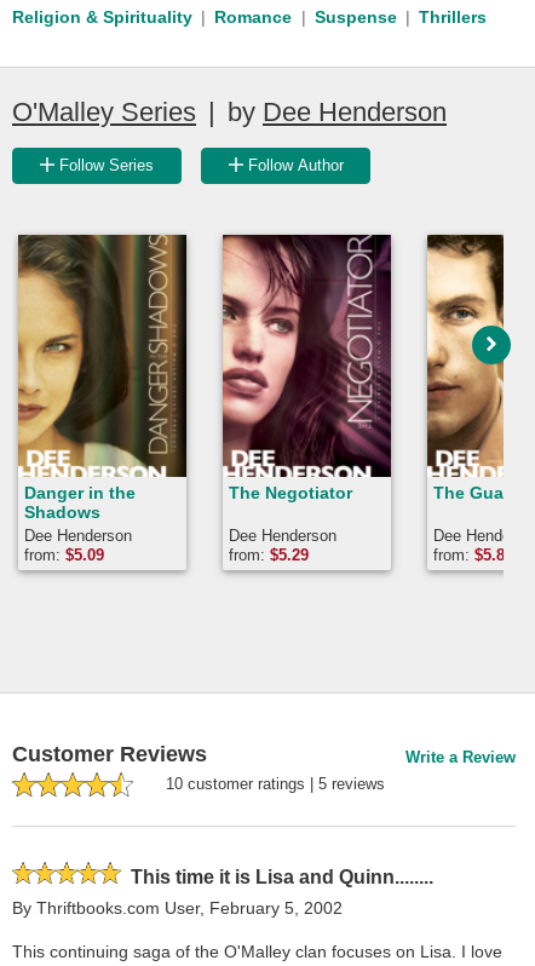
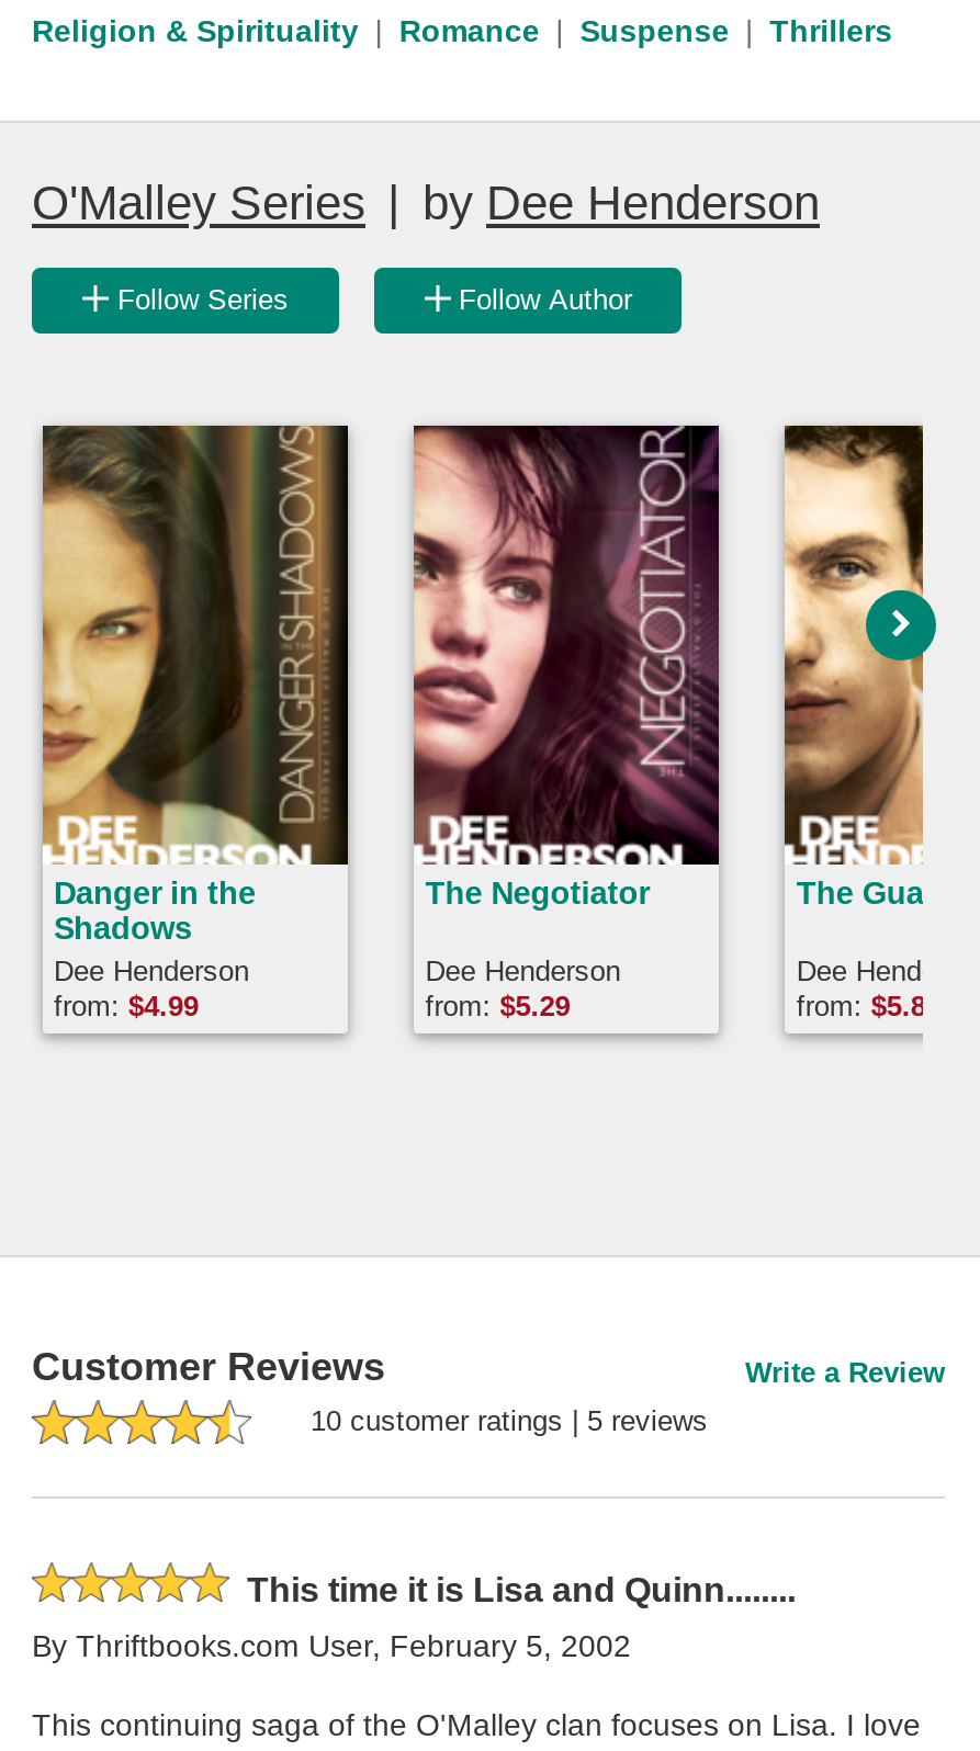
- from: $5.09
+ from: $4.99
